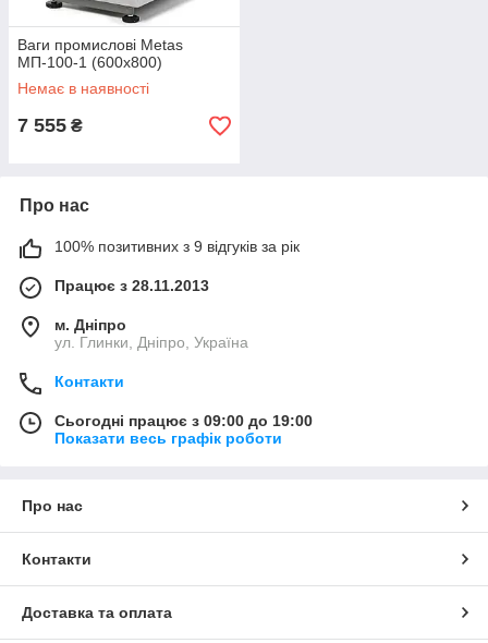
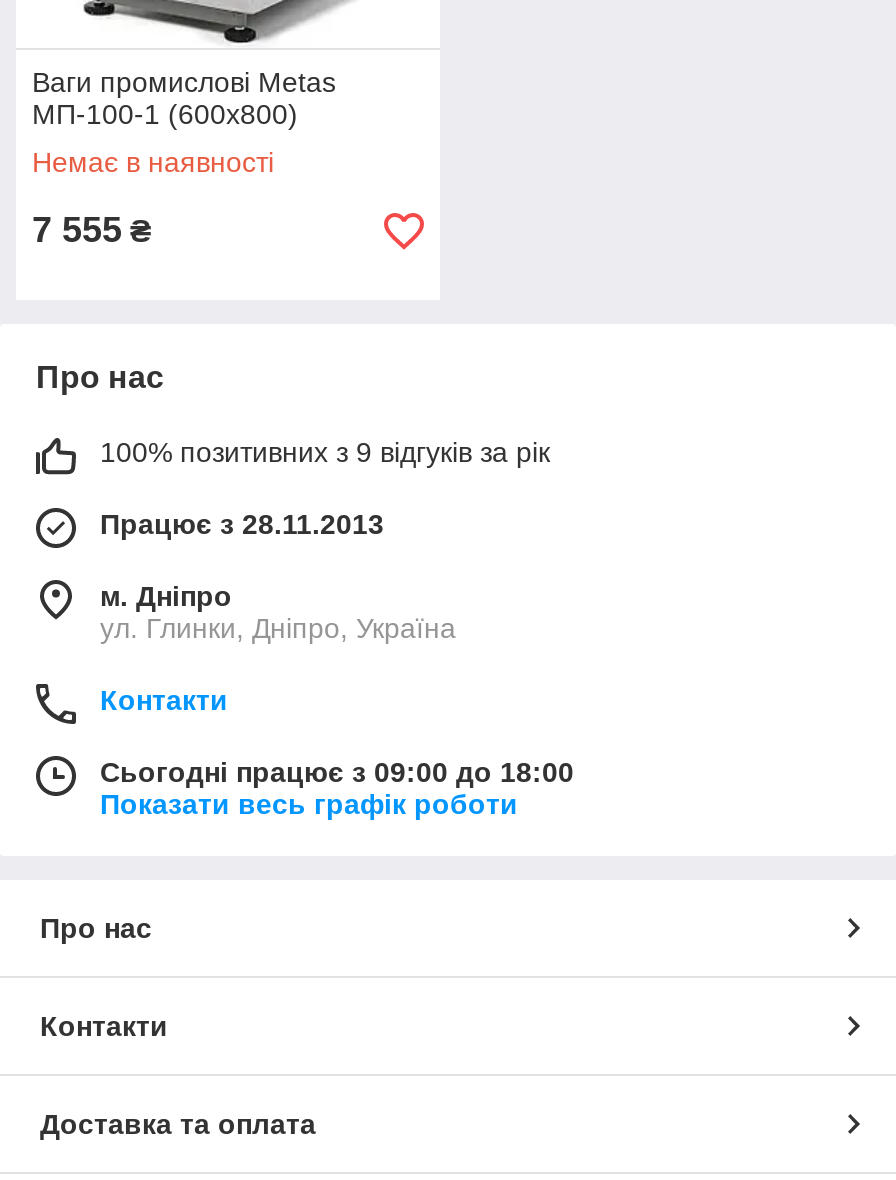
- Сьогодні працює з 09:00 до 19:00
+ Сьогодні працює з 09:00 до 18:00
